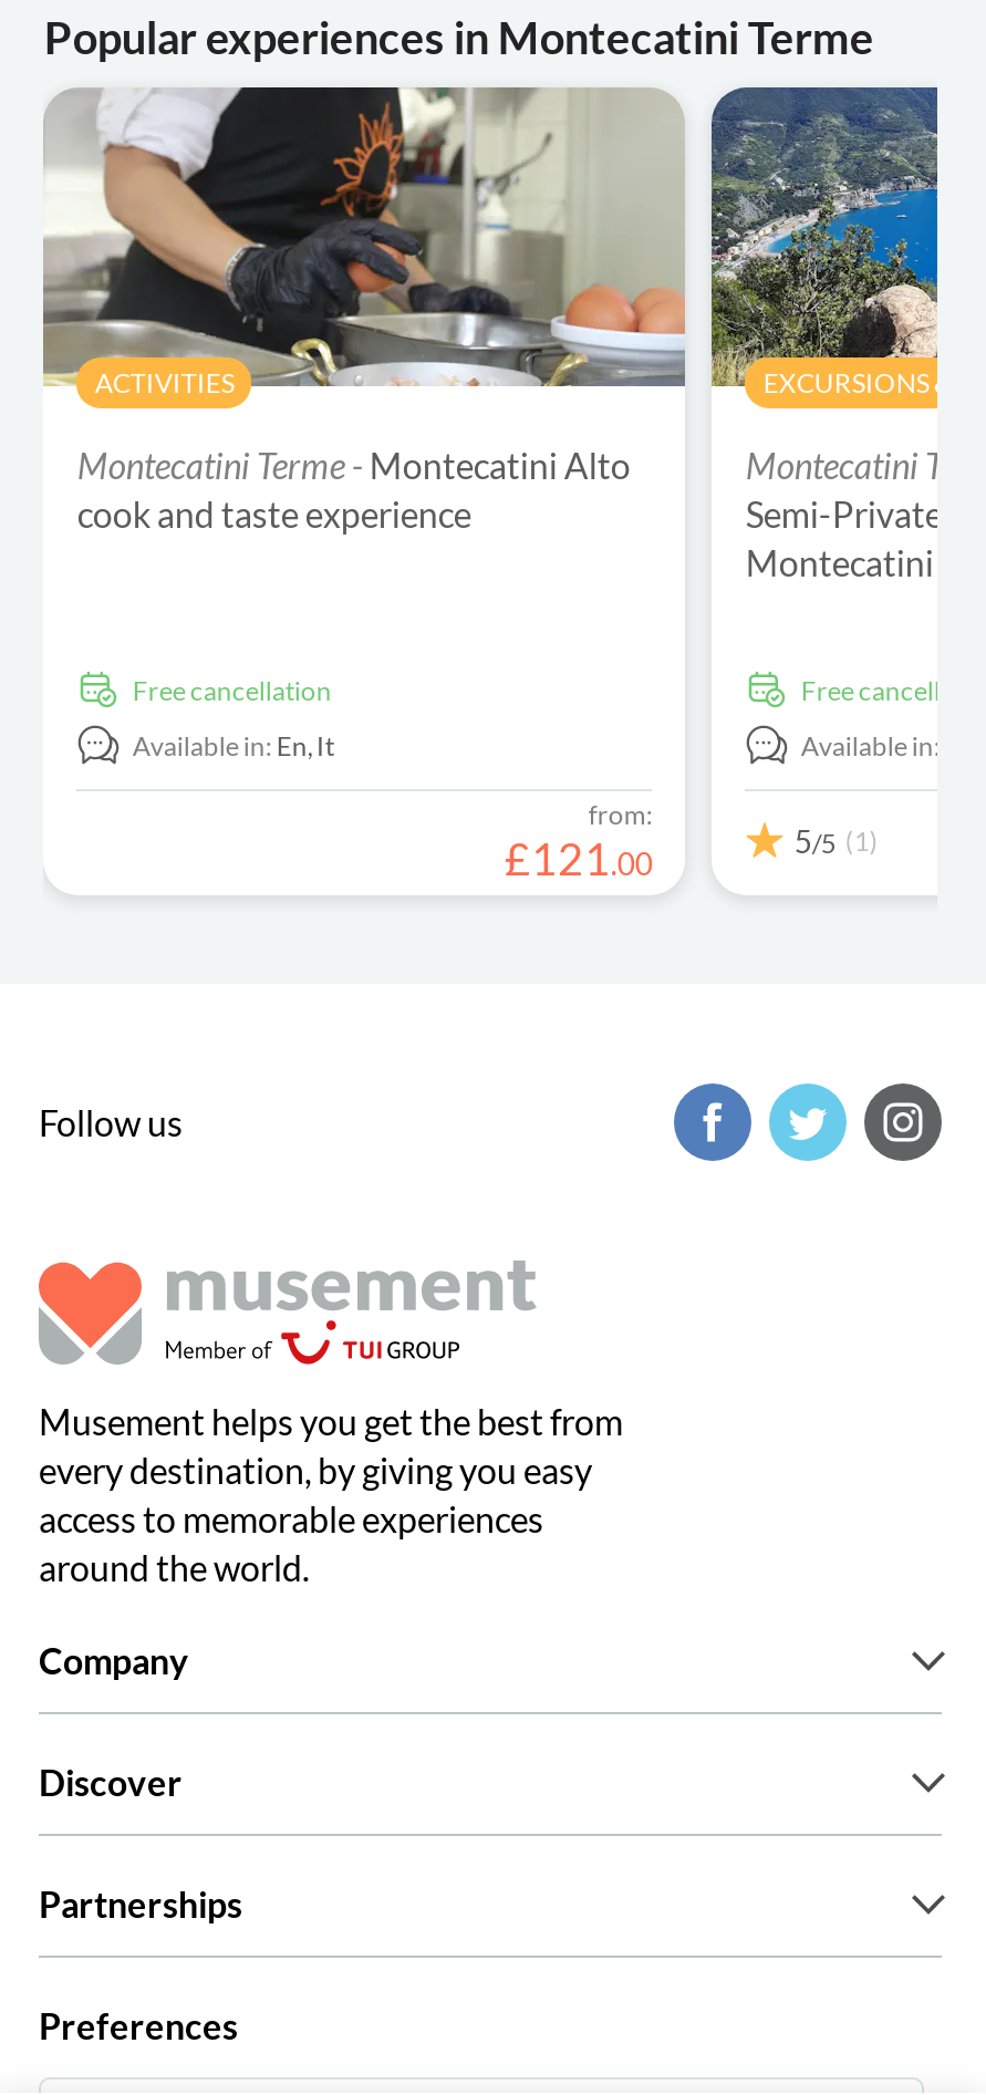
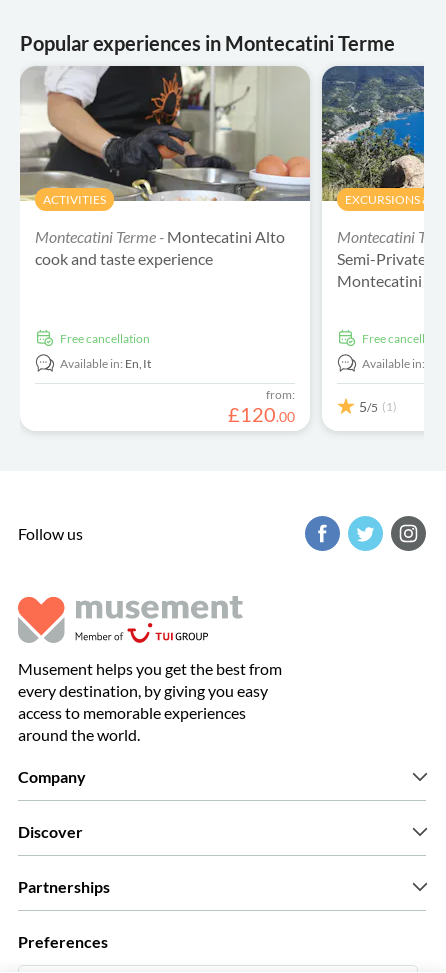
- £121. 00
+ £120. 00
